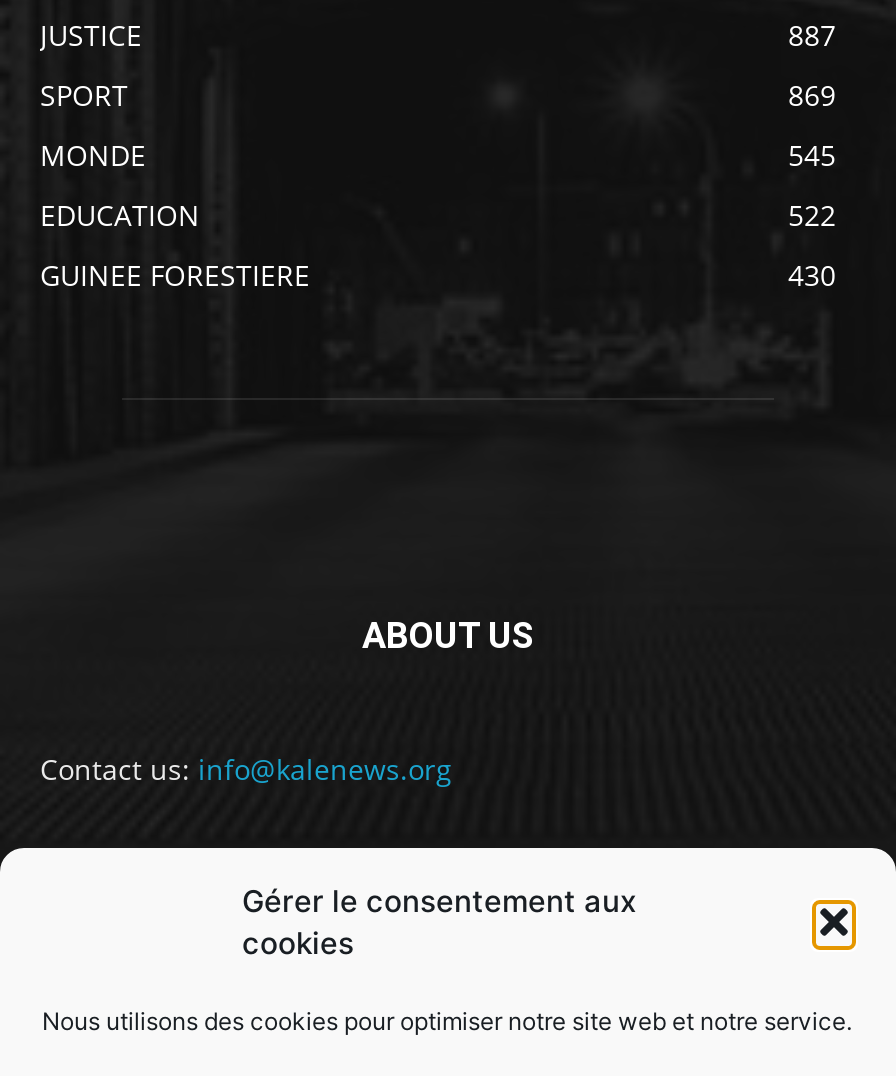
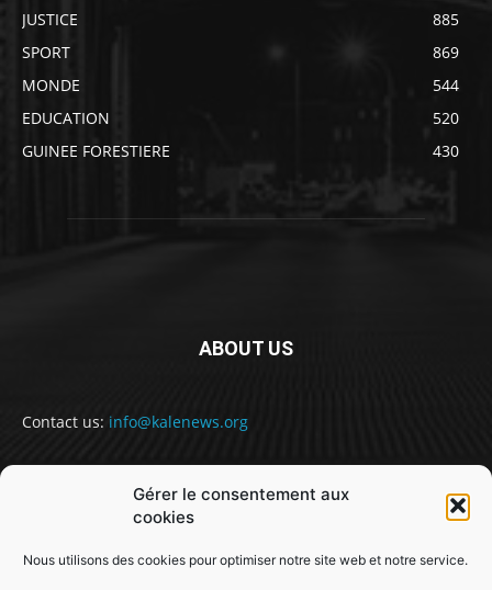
- 887
+ 885

- 545
+ 544

- 522
+ 520
